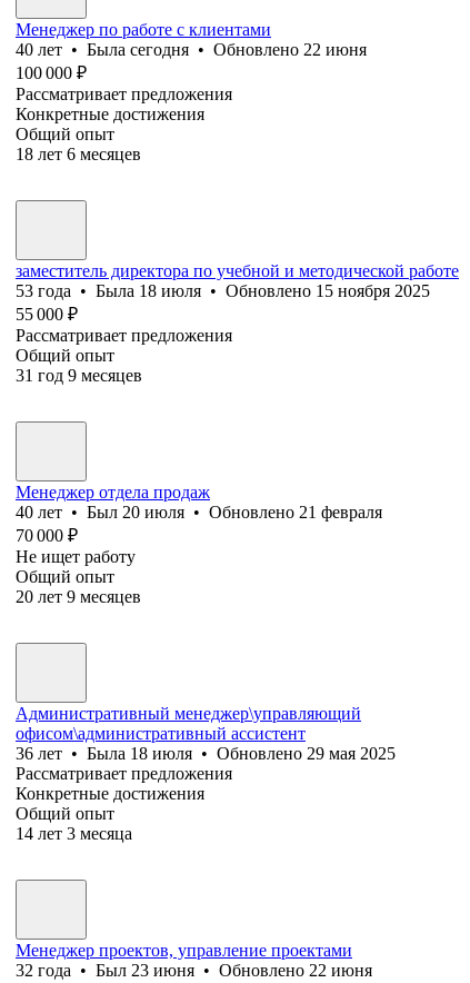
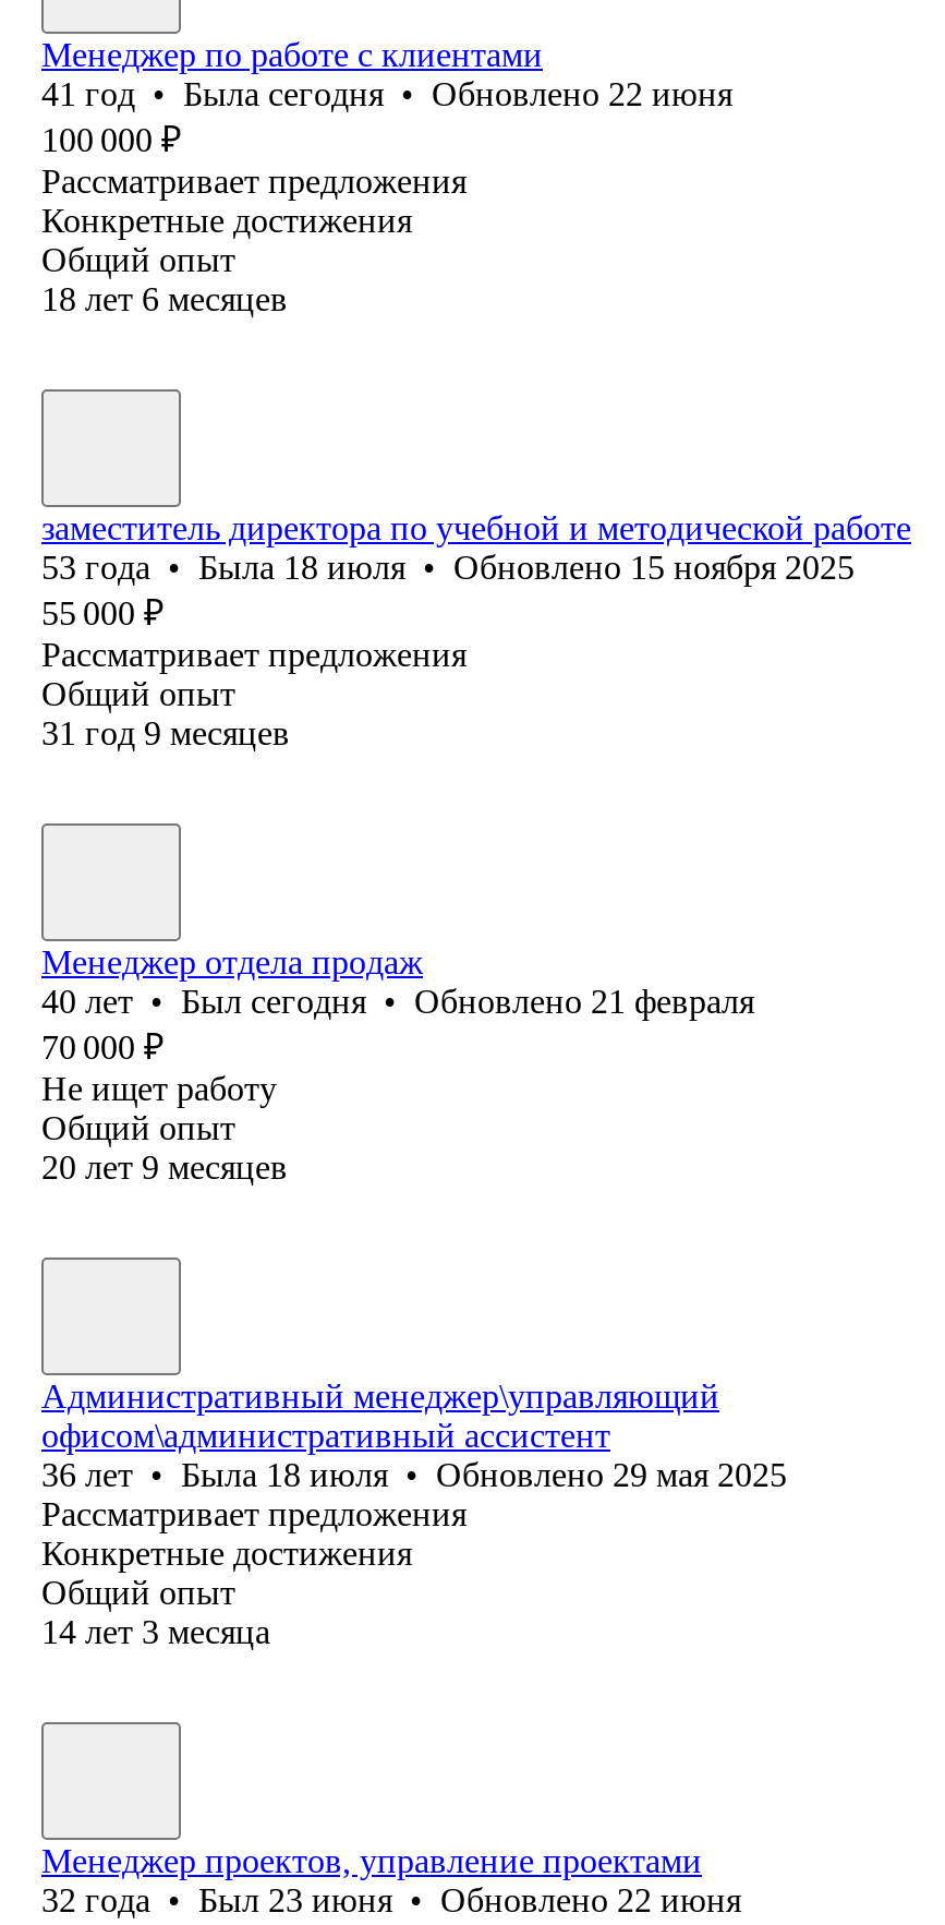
- 40 лет • Была сегодня • Обновлено 22 июня
+ 41 год • Была сегодня • Обновлено 22 июня

- 40 лет • Был 20 июля • Обновлено 21 февраля
+ 40 лет • Был сегодня • Обновлено 21 февраля
